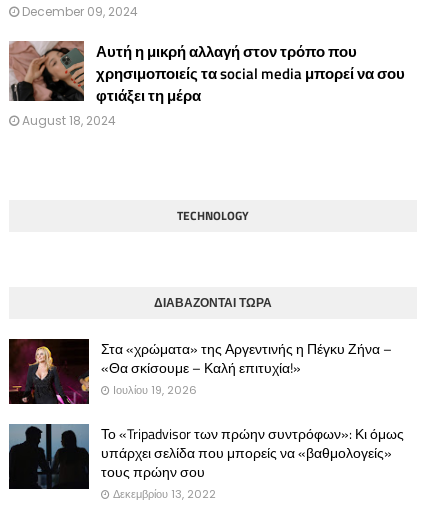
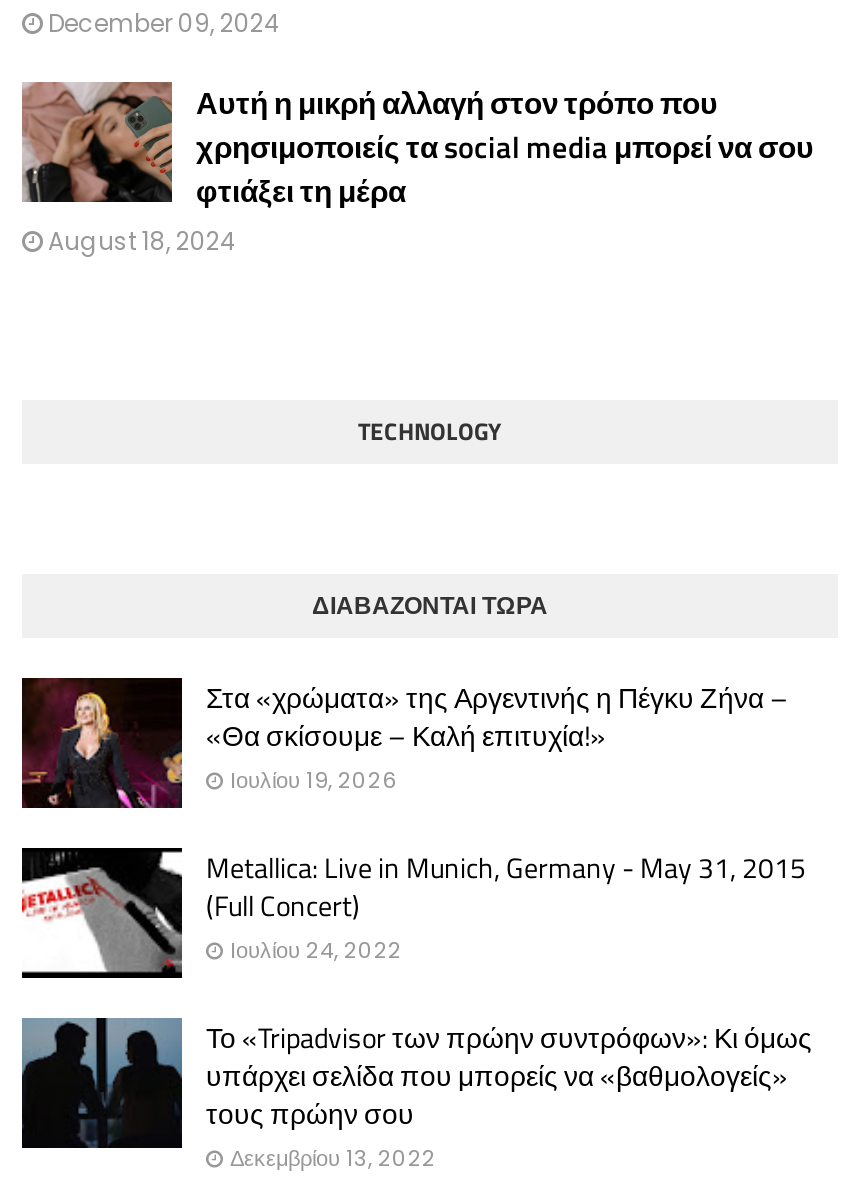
+ [image]
+ Metallica: Live in Munich, Germany - May 31, 2015
+ (Full Concert)
+ Ιουλίου 24, 2022
